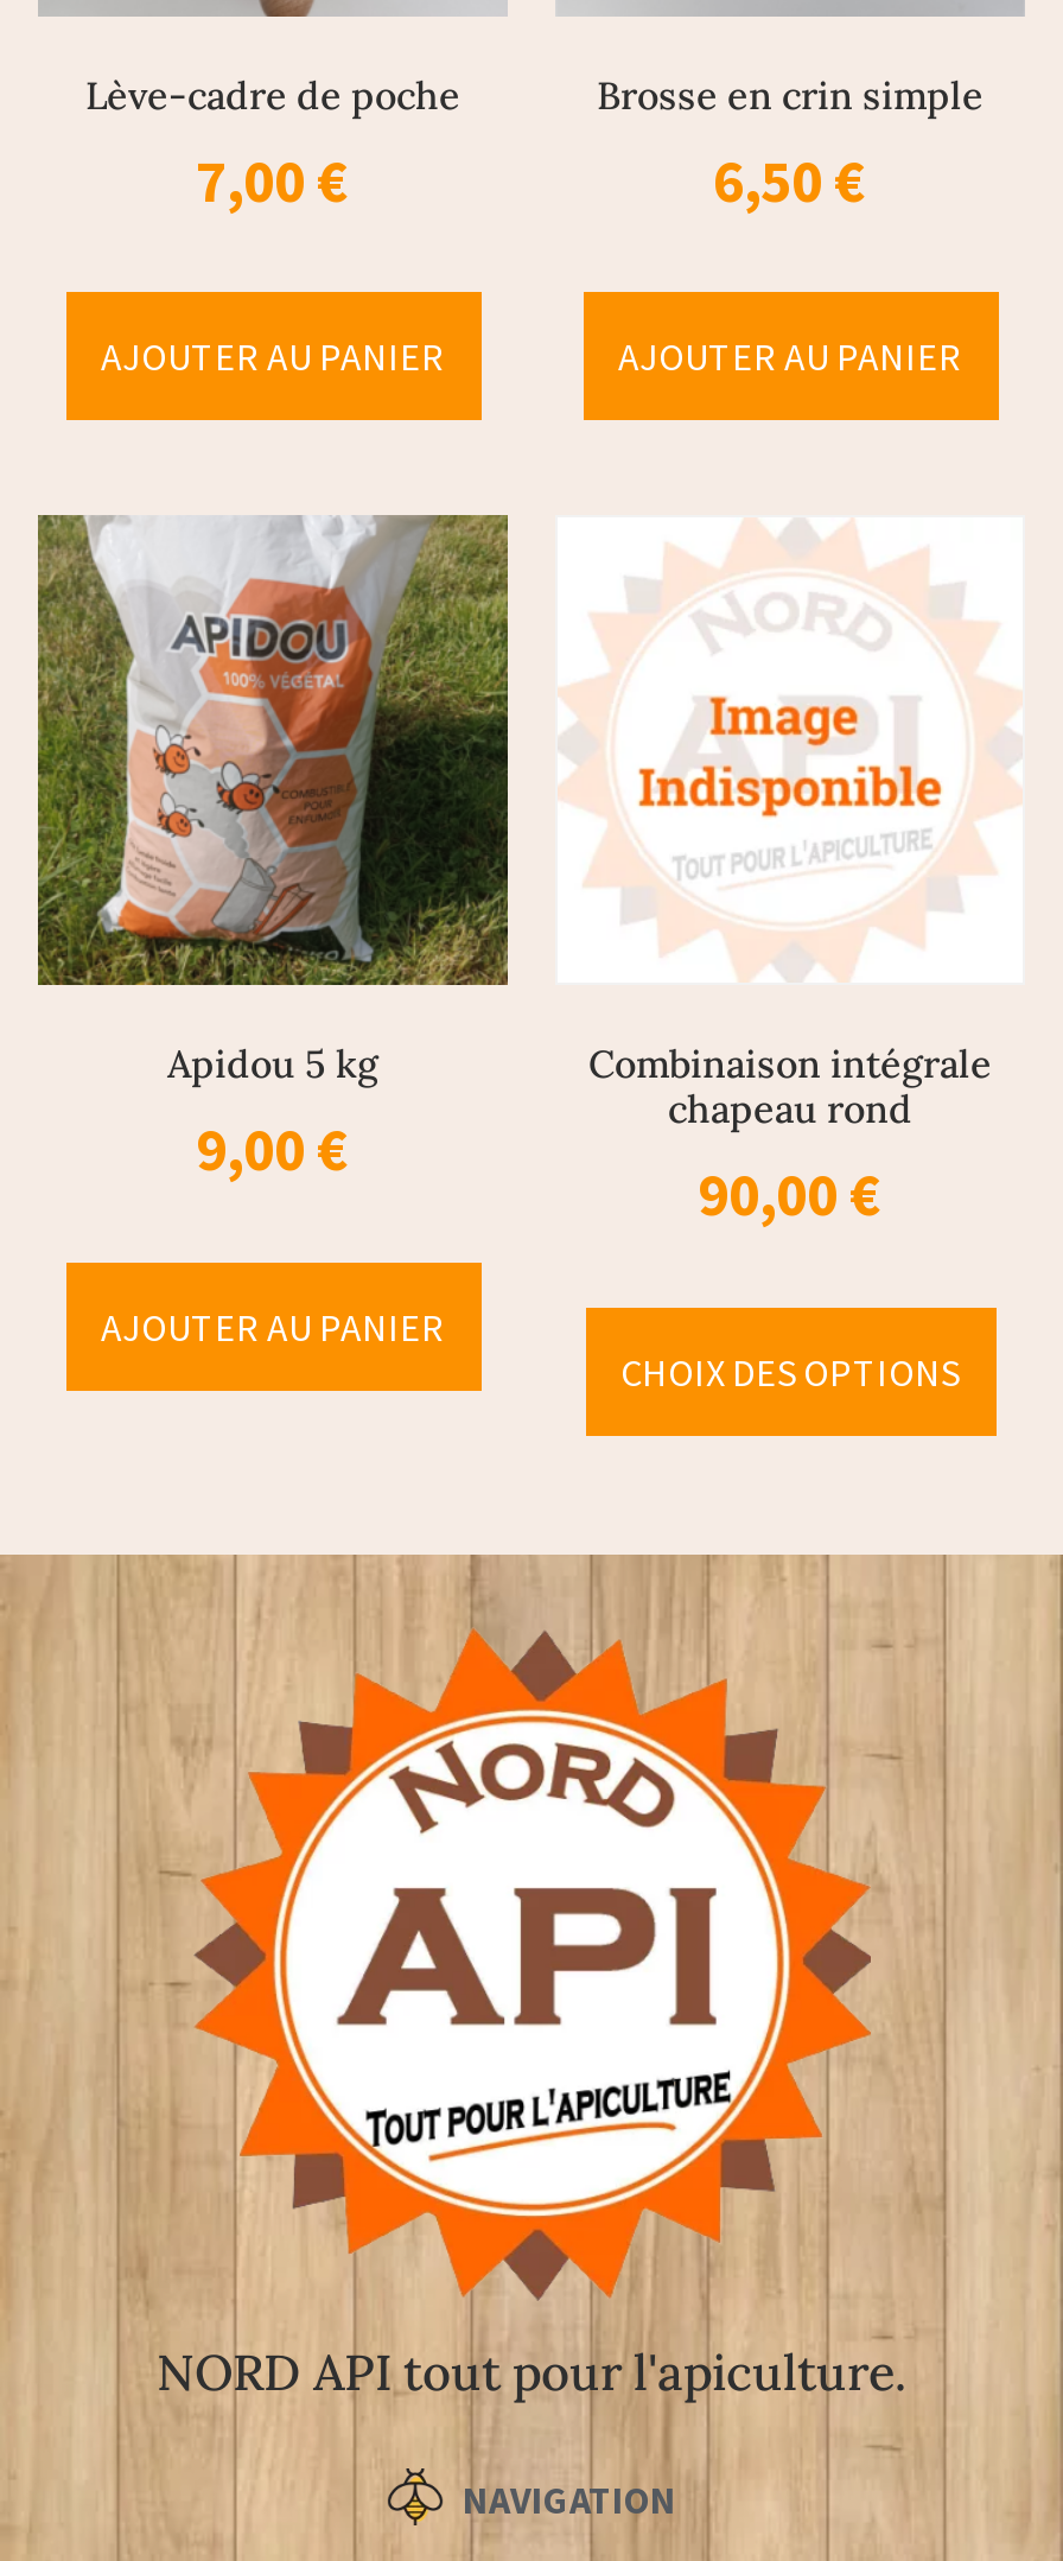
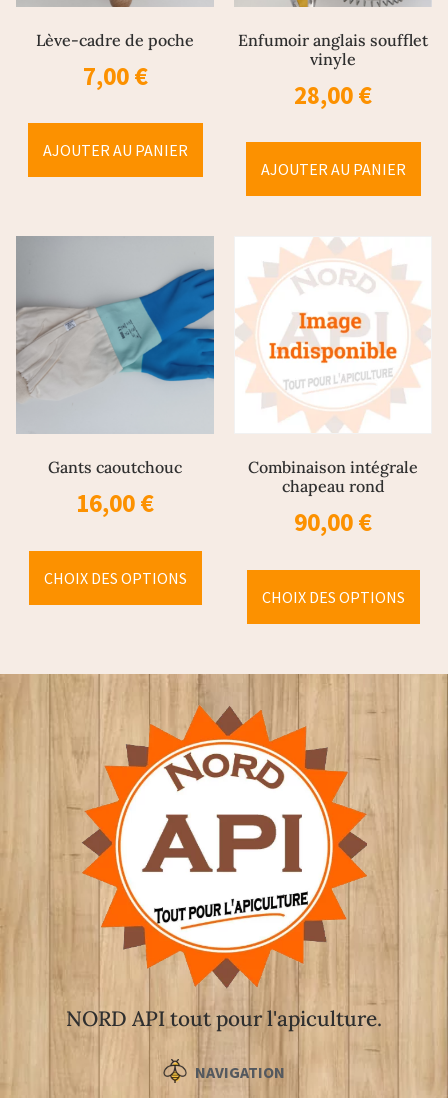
- Brosse en crin simple
- 6,50 €
+ Enfumoir anglais soufflet
+ vinyle
+ 28,00 €

- [image]
- Apidou 5 kg
- 9,00 €
+ [image]
+ Gants caoutchouc
+ 16,00 €

- AJOUTER AU PANIER
+ CHOIX DES OPTIONS
